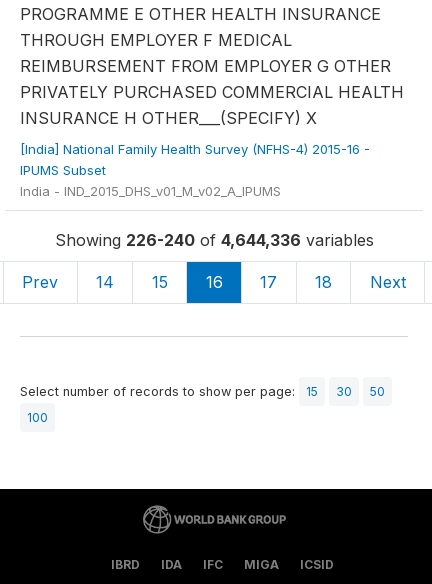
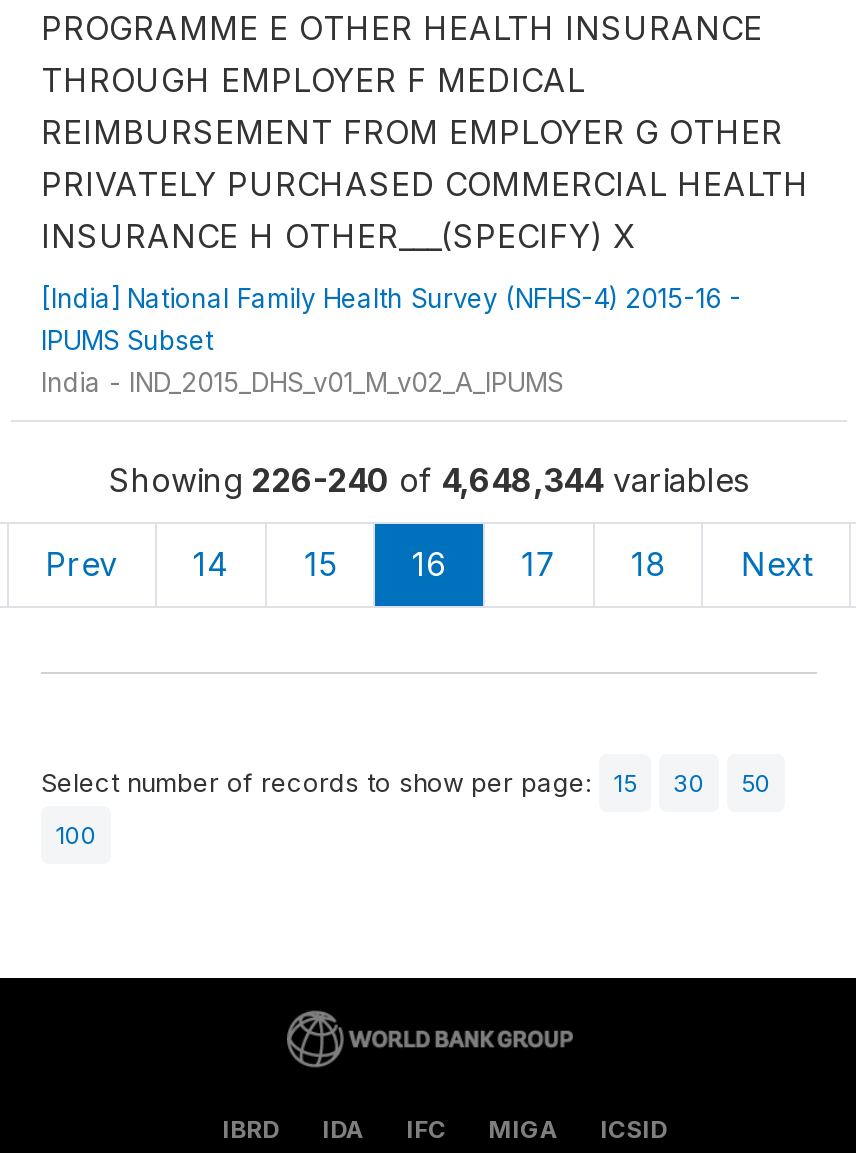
- Showing 226-240 of 4,644,336 variables
+ Showing 226-240 of 4,648,344 variables
